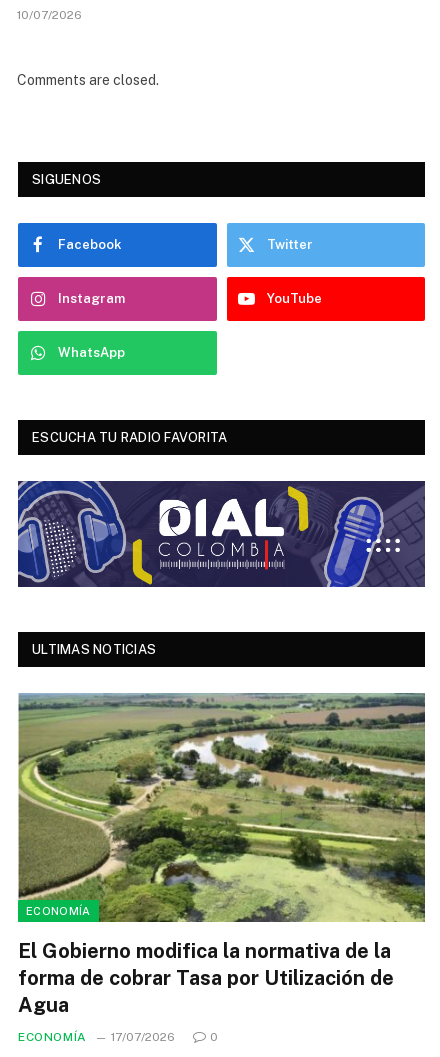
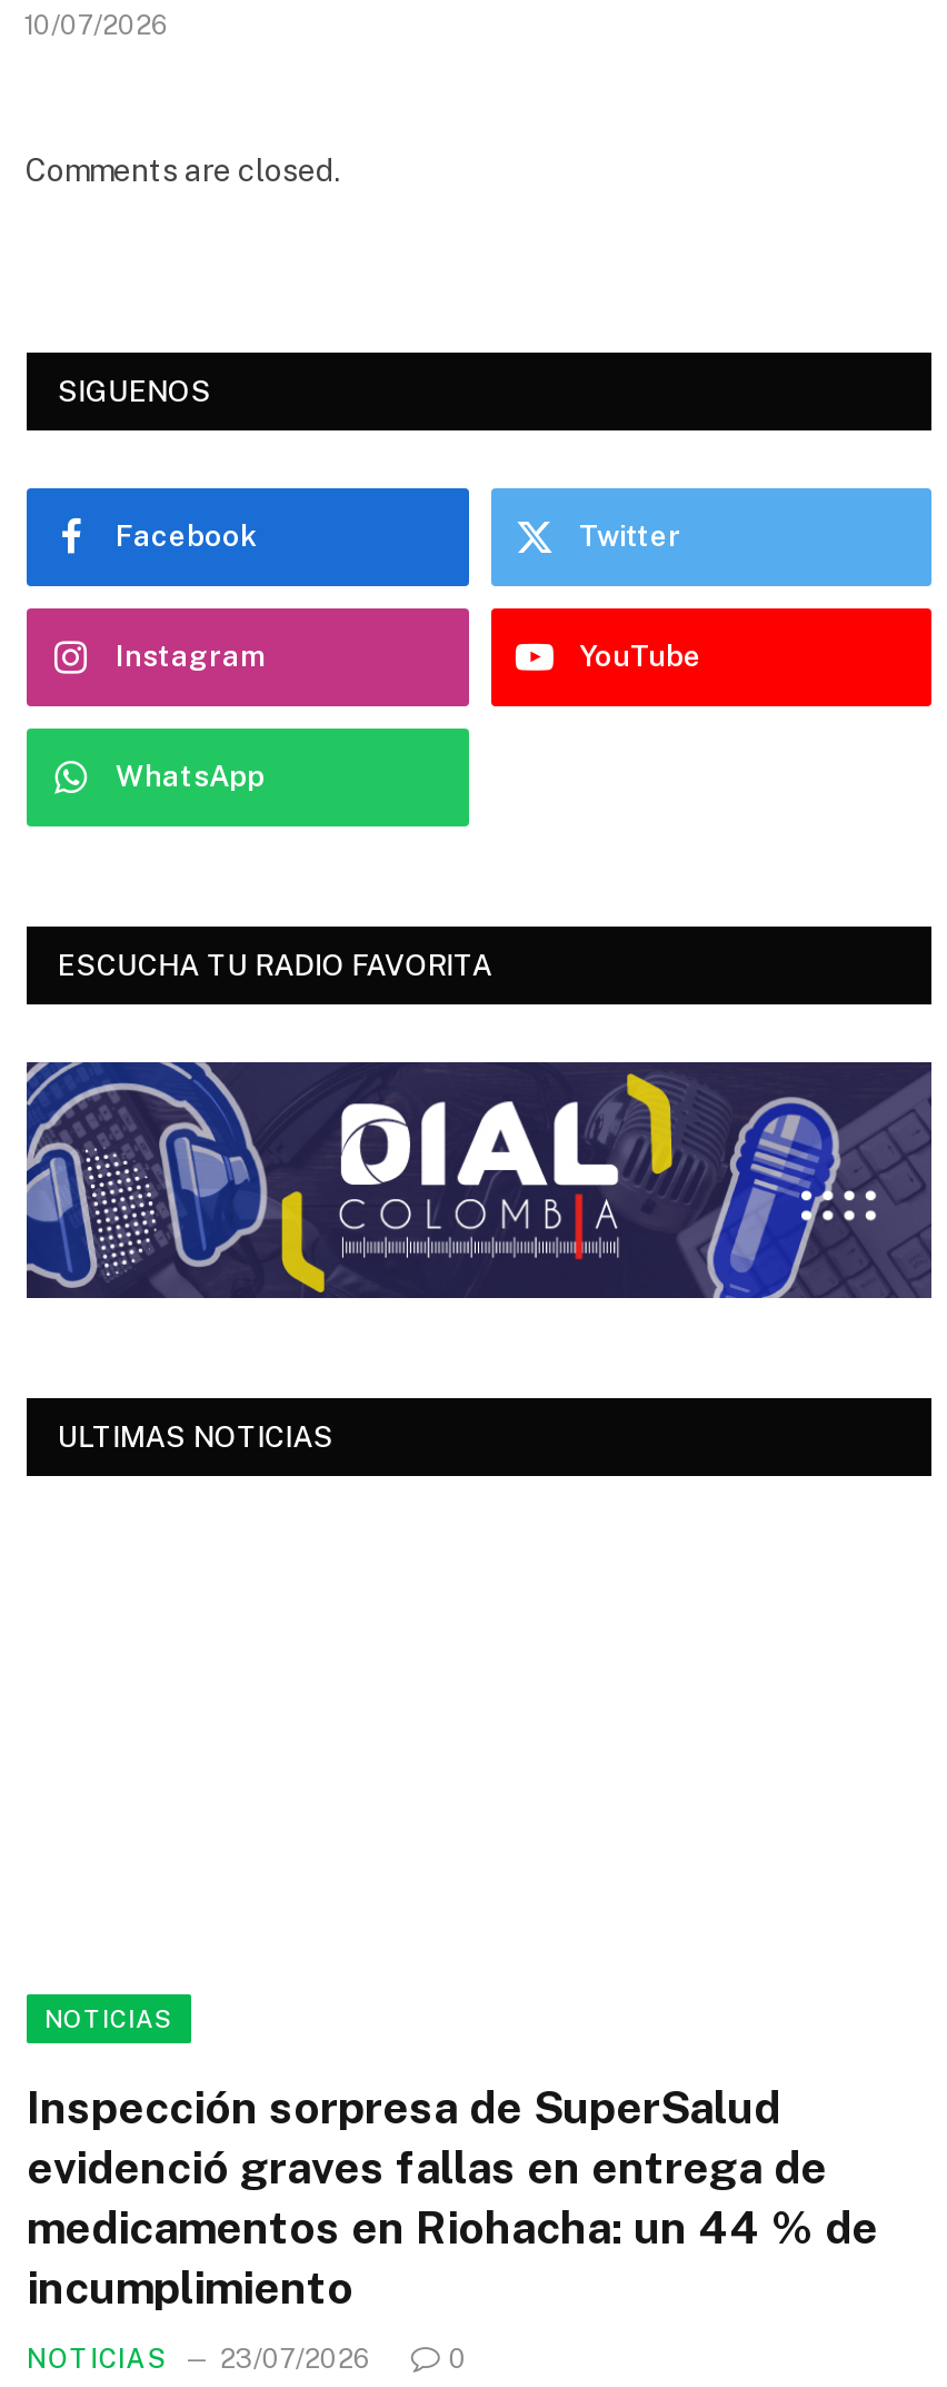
- [image]

- ECONOMÍA
+ NOTICIAS

- El Gobierno modifica la normativa de la
- forma de cobrar Tasa por Utilización de
- Agua
+ Inspección sorpresa de SuperSalud
+ evidenció graves fallas en entrega de
+ medicamentos en Riohacha: un 44 % de
+ incumplimiento

- ECONOMÍA
- 17/07/2026
+ NOTICIAS
+ 23/07/2026
